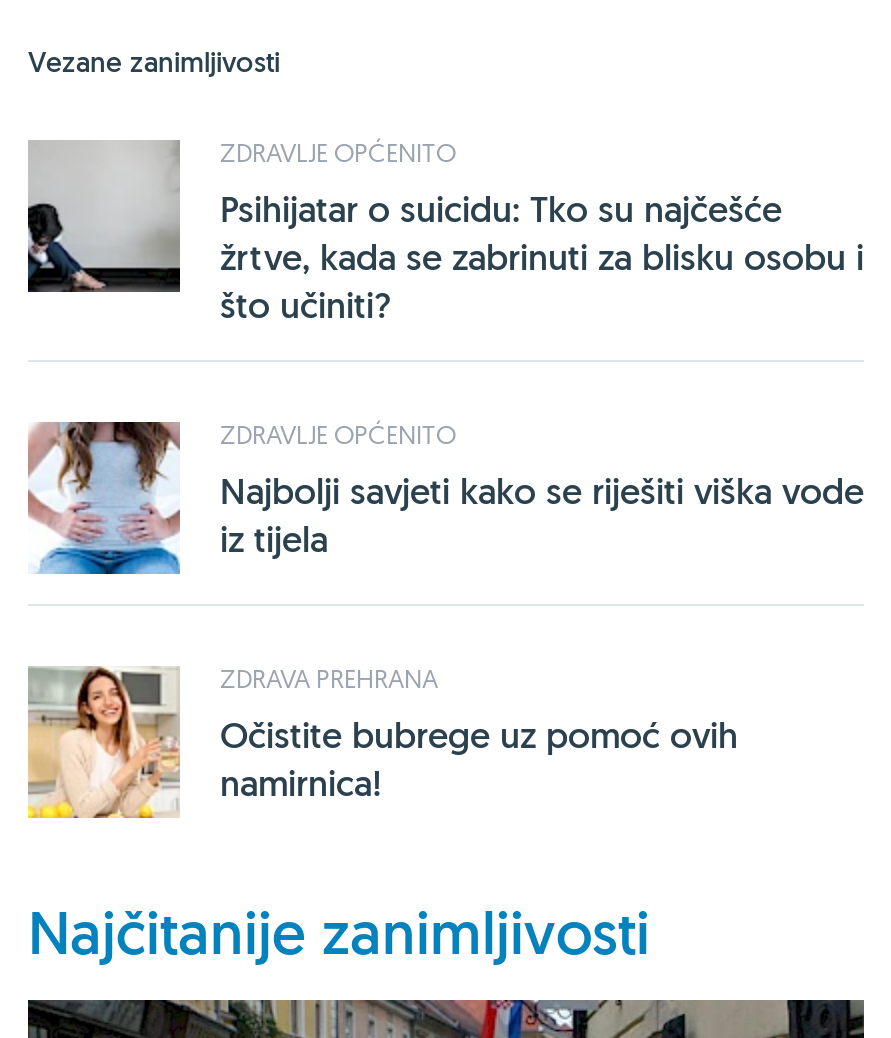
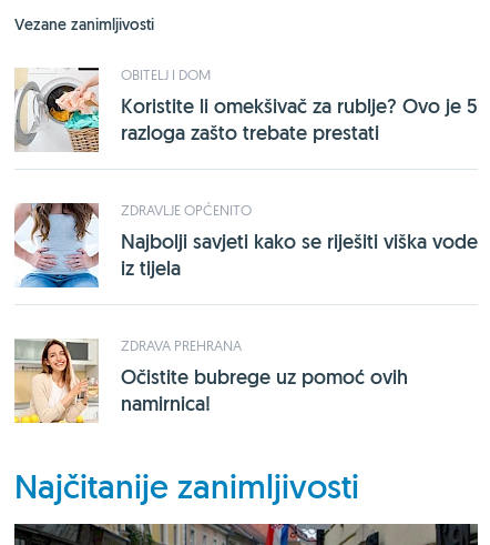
- [image]
- ZDRAVLJE OPĆENITO
- Psihijatar o suicidu: Tko su najčešće
- žrtve, kada se zabrinuti za blisku osobu i
- što učiniti?
+ [image]
+ OBITELJ I DOM
+ Koristite li omekšivač za rublje? Ovo je 5
+ razloga zašto trebate prestati
